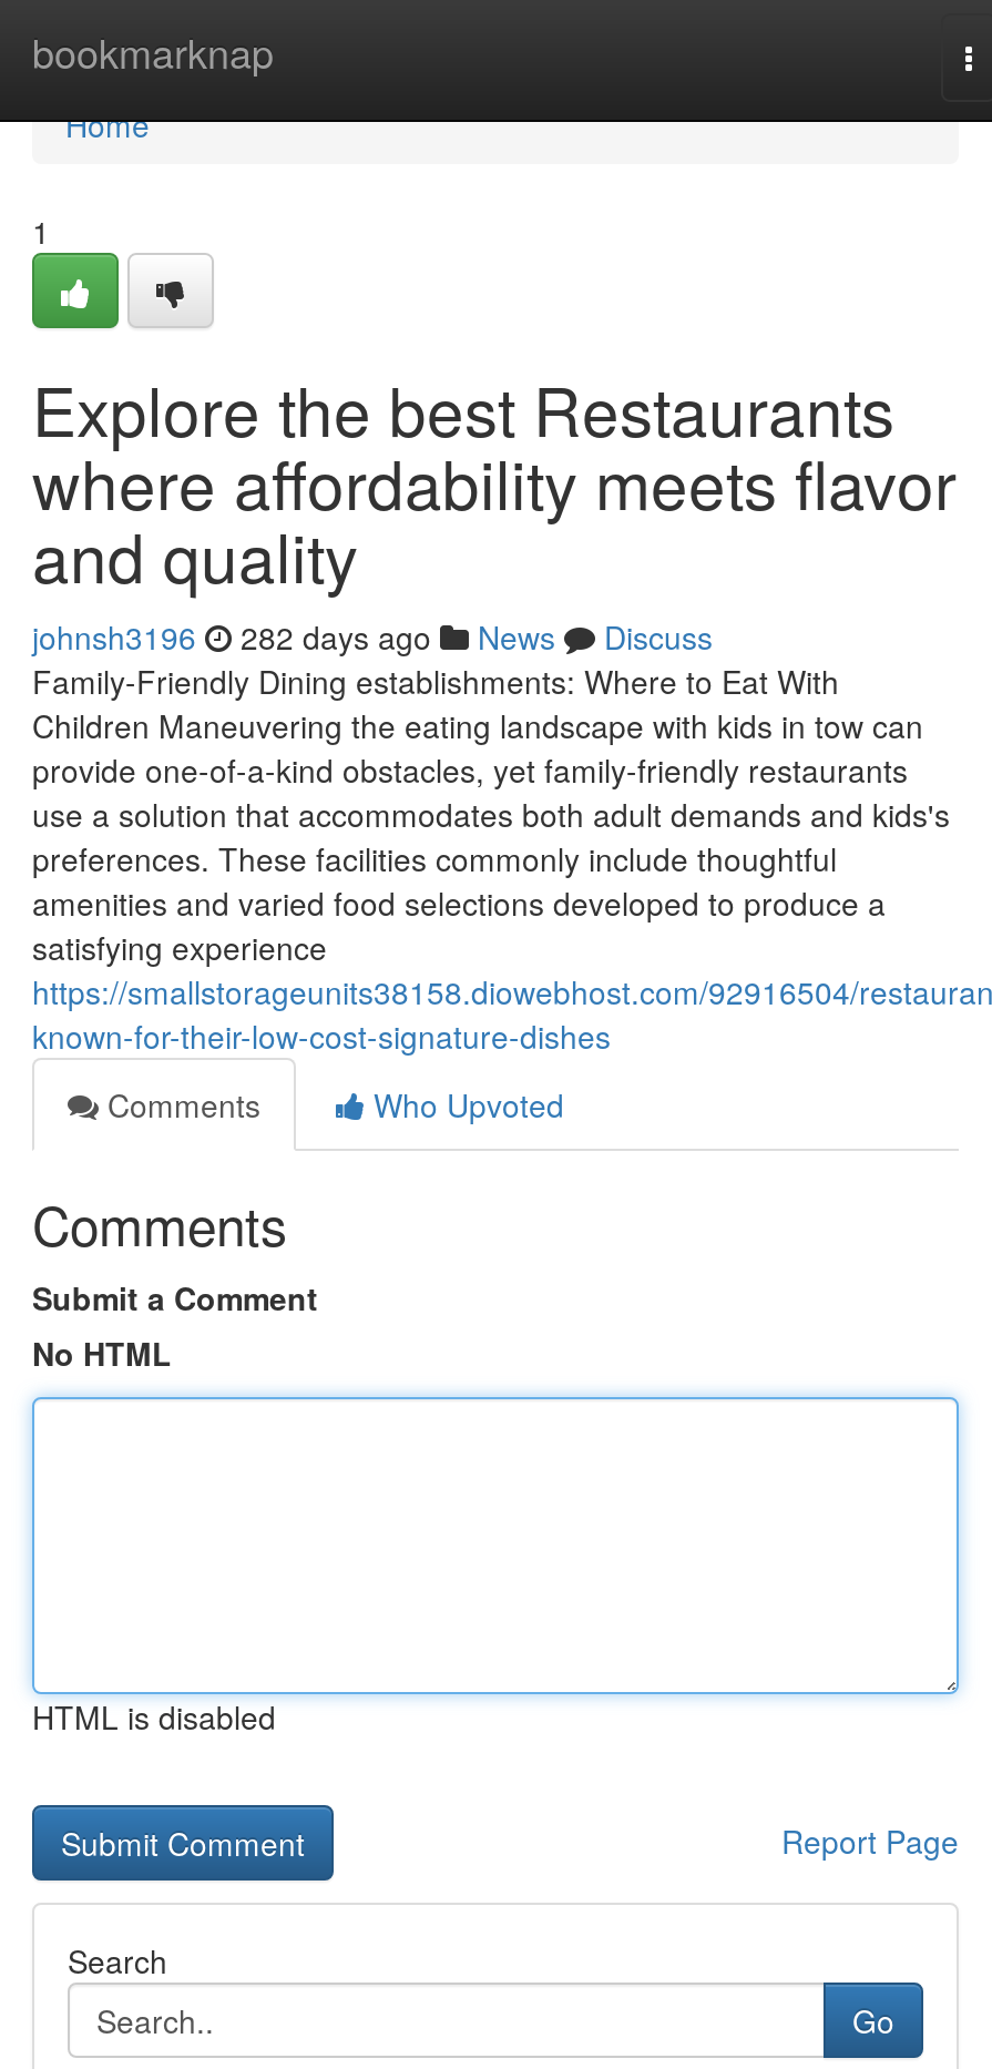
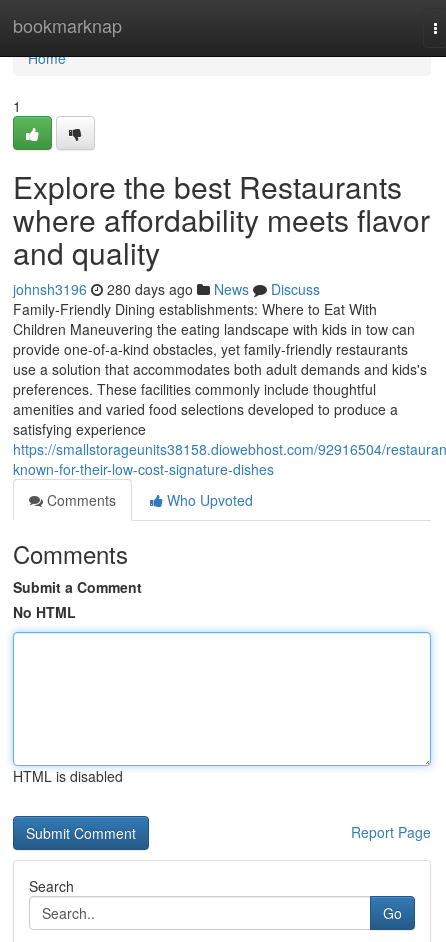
- johnsh3196 282 days ago News Discuss
+ johnsh3196 280 days ago News Discuss
